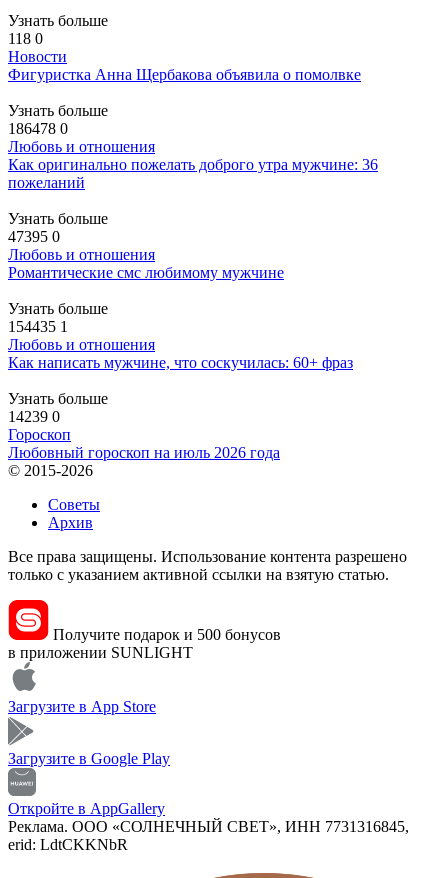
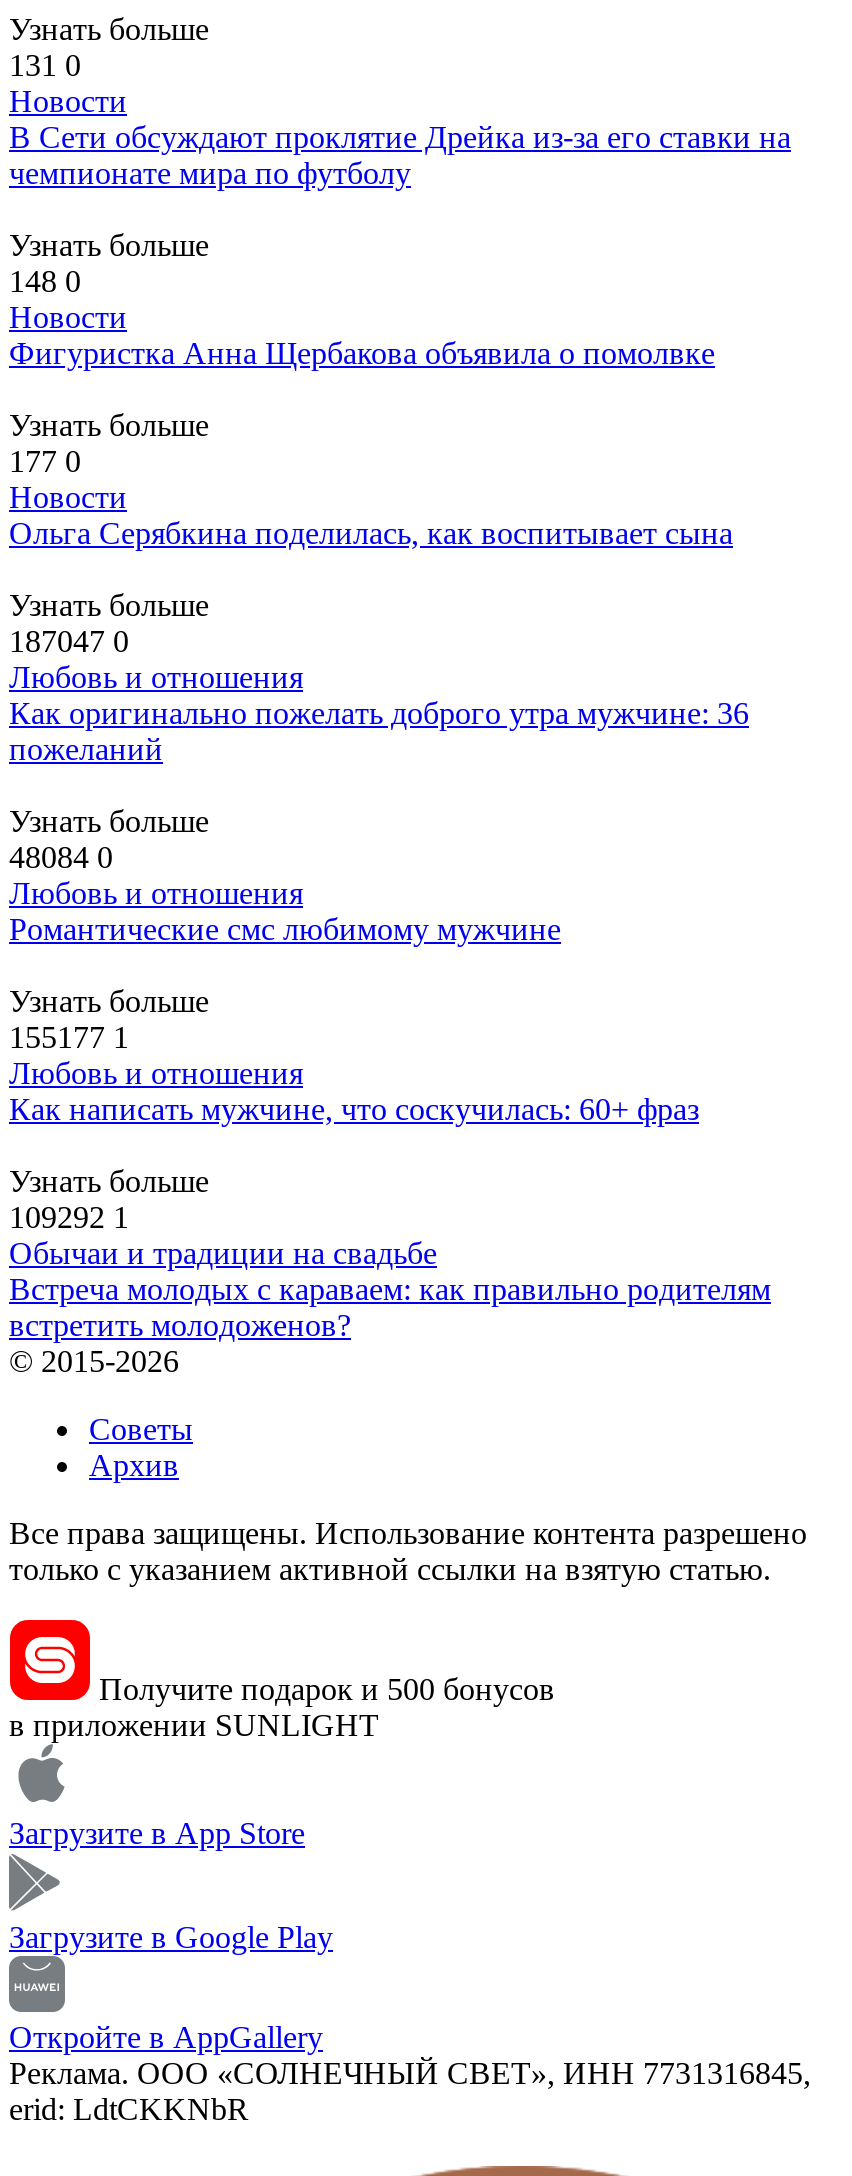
- 118 0
+ 131 0
+ Новости
+ В Сети обсуждают проклятие Дрейка из-за его ставки на
+ чемпионате мира по футболу
+ Узнать больше
+ 148 0

- 186478 0
+ 177 0
+ Новости
+ Ольга Серябкина поделилась, как воспитывает сына
+ Узнать больше
+ 187047 0

- 47395 0
+ 48084 0

- 154435 1
+ 155177 1

- 14239 0
- Гороскоп
- Любовный гороскоп на июль 2026 года
+ 109292 1
+ Обычаи и традиции на свадьбе
+ Встреча молодых с караваем: как правильно родителям
+ встретить молодоженов?
